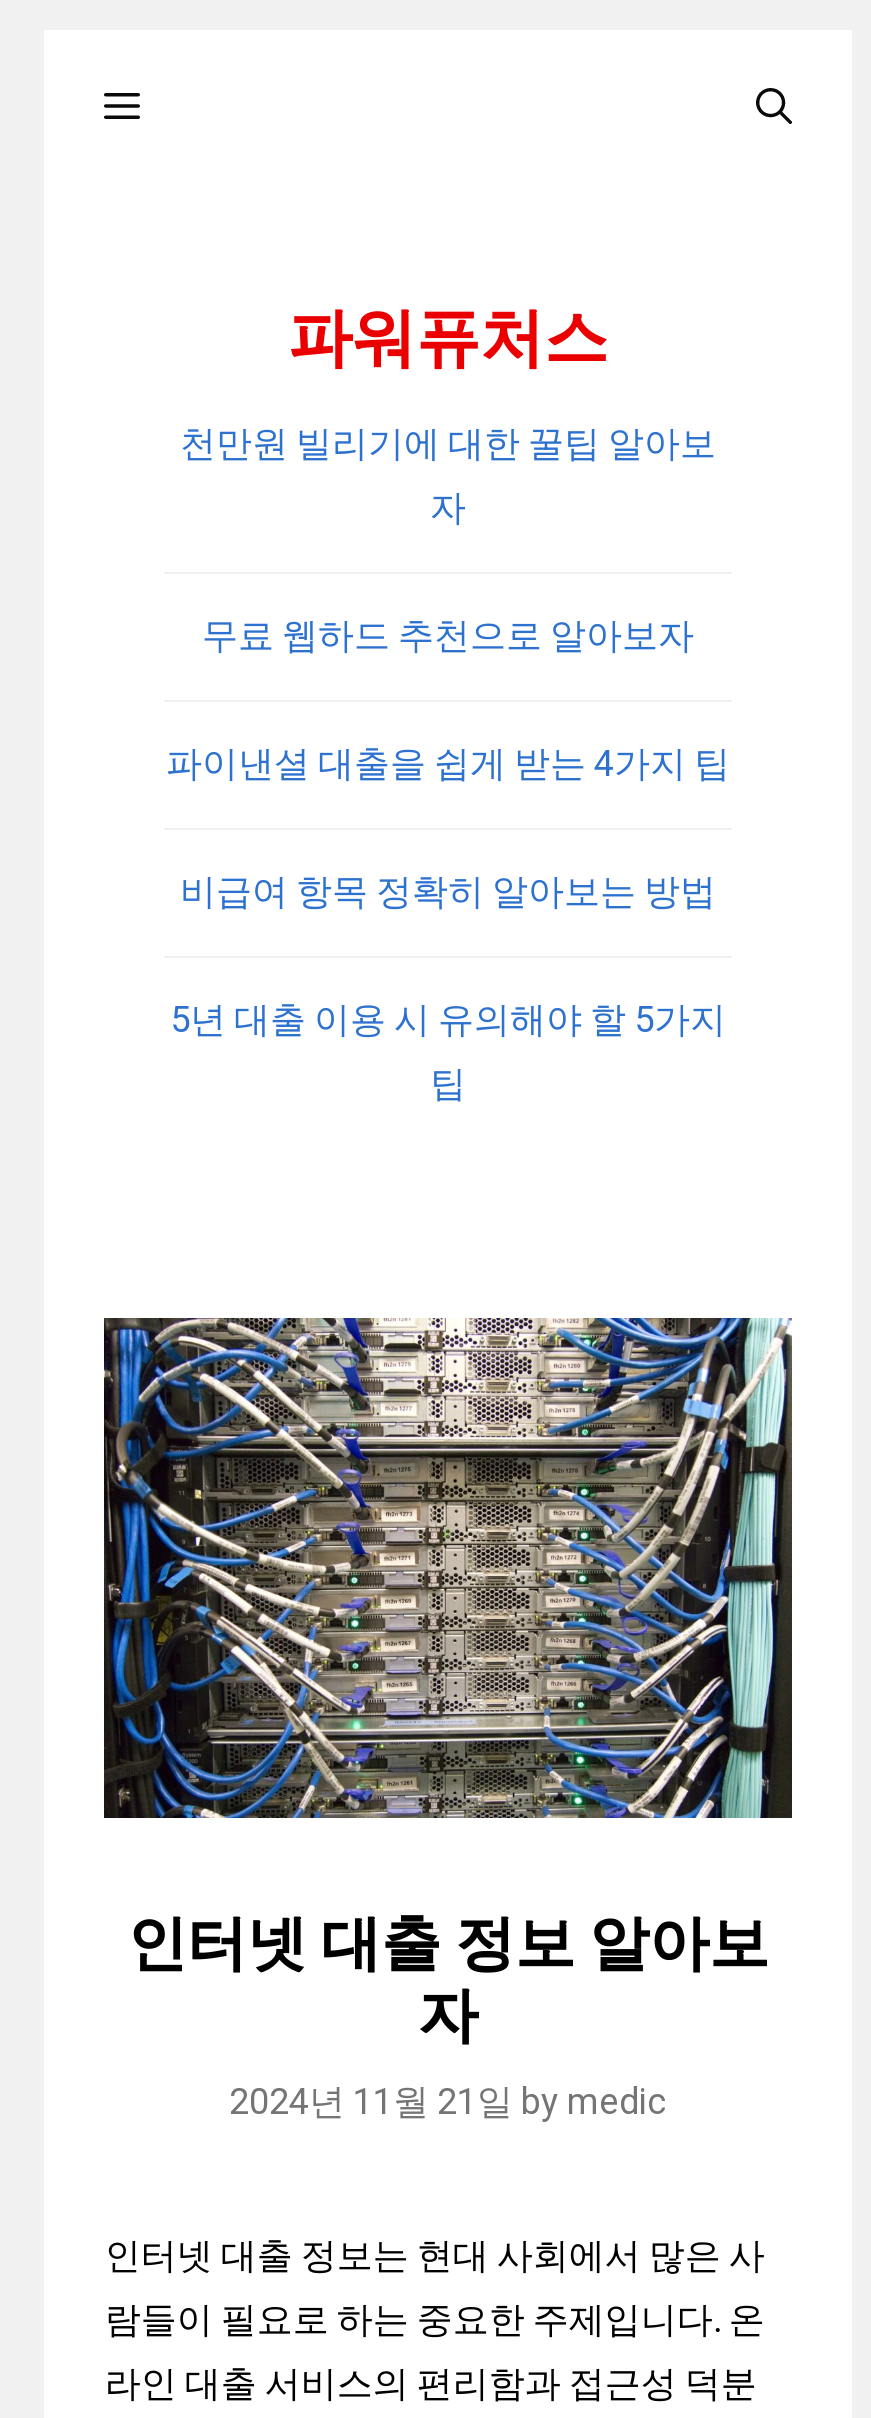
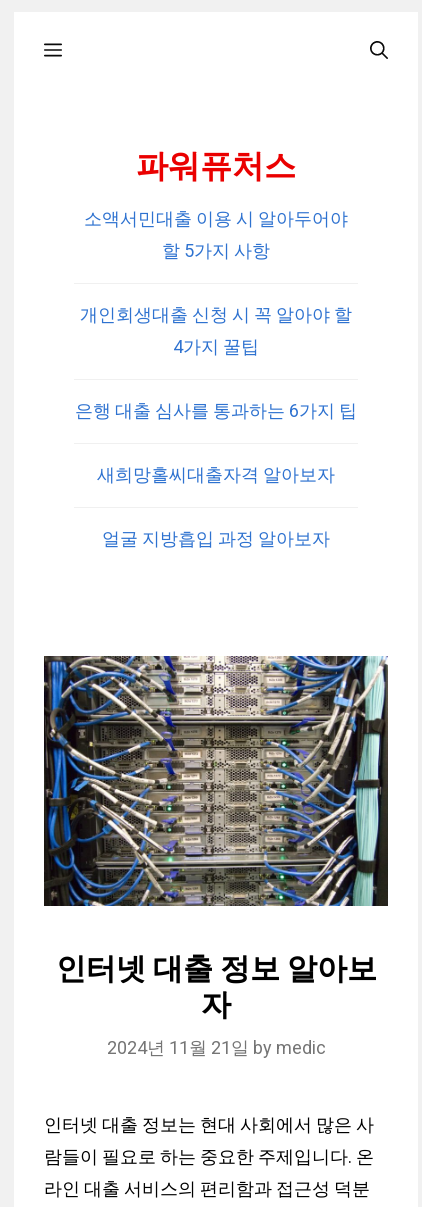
- 천만원 빌리기에 대한 꿀팁 알아보
+ 소액서민대출 이용 시 알아두어야

- 자
+ 할 5가지 사항

- 무료 웹하드 추천으로 알아보자
+ 개인회생대출 신청 시 꼭 알아야 할

- 파이낸셜 대출을 쉽게 받는 4가지 팁
+ 4가지 꿀팁

- 비급여 항목 정확히 알아보는 방법
+ 은행 대출 심사를 통과하는 6가지 팁

- 5년 대출 이용 시 유의해야 할 5가지
+ 새희망홀씨대출자격 알아보자

- 팁
+ 얼굴 지방흡입 과정 알아보자
